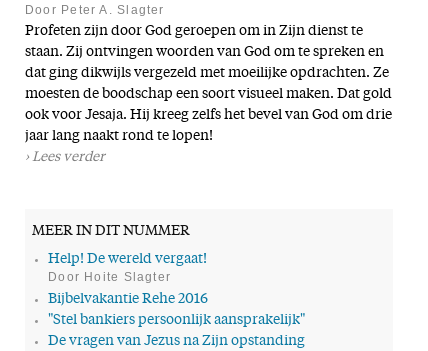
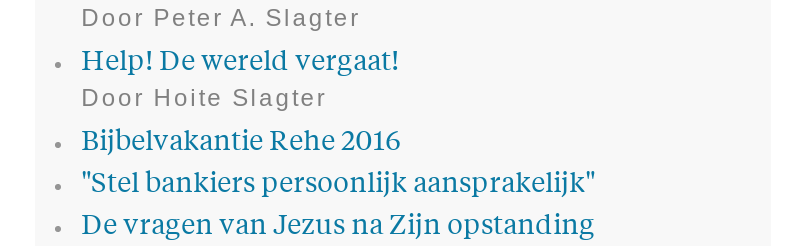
- Profeten zijn door God geroepen om in Zijn dienst te
- staan. Zij ontvingen woorden van God om te spreken en
- dat ging dikwijls vergezeld met moeilijke opdrachten. Ze
- moesten de boodschap een soort visueel maken. Dat gold
- ook voor Jesaja. Hij kreeg zelfs het bevel van God om drie
- jaar lang naakt rond te lopen!
- Lees verder

- MEER IN DIT NUMMER
